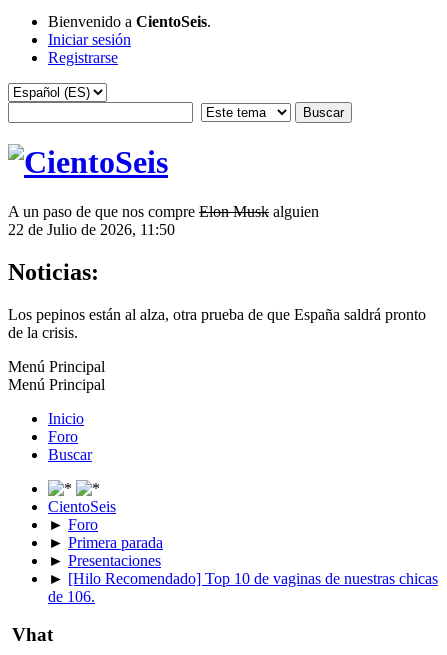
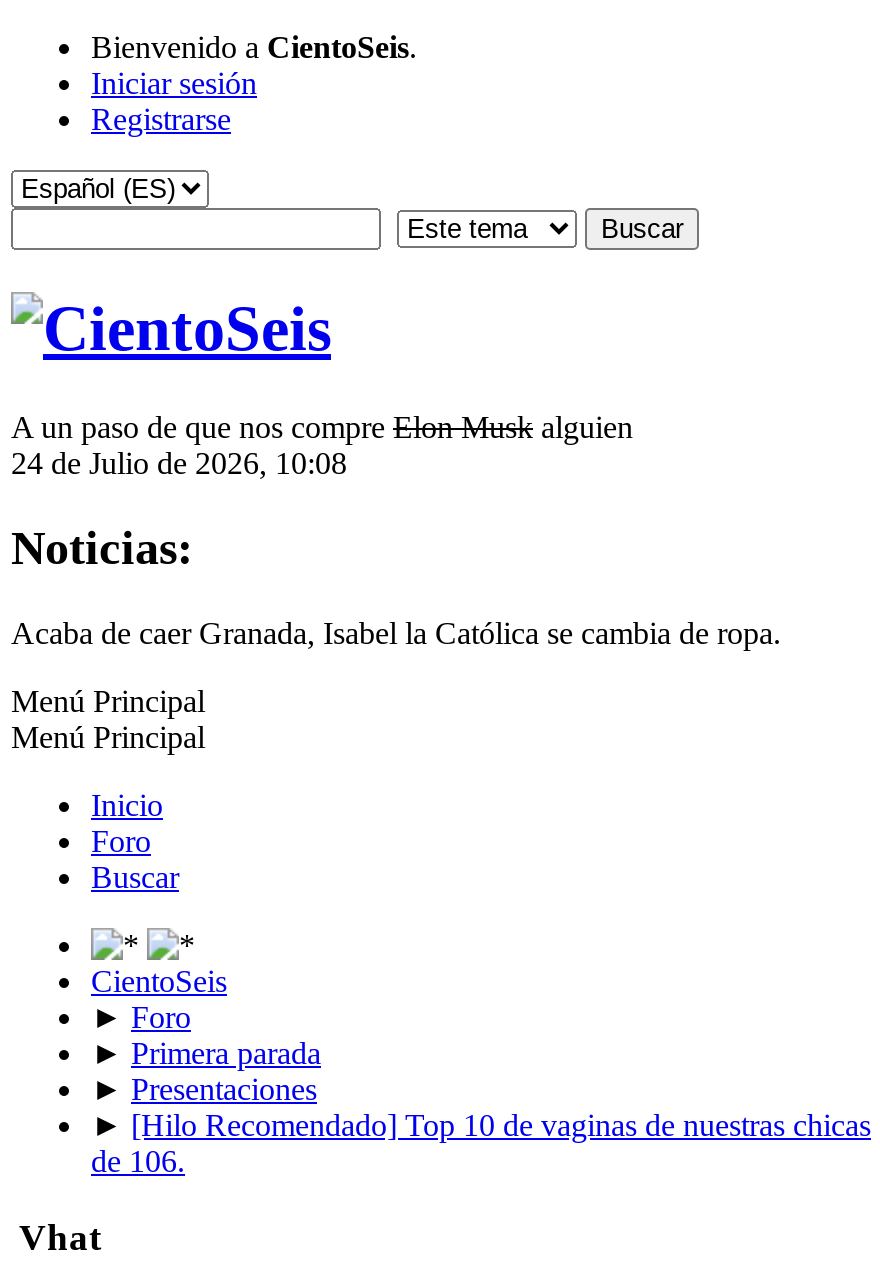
- 22 de Julio de 2026, 11:50
+ 24 de Julio de 2026, 10:08

- Los pepinos están al alza, otra prueba de que España saldrá pronto
- de la crisis.
+ Acaba de caer Granada, Isabel la Católica se cambia de ropa.
